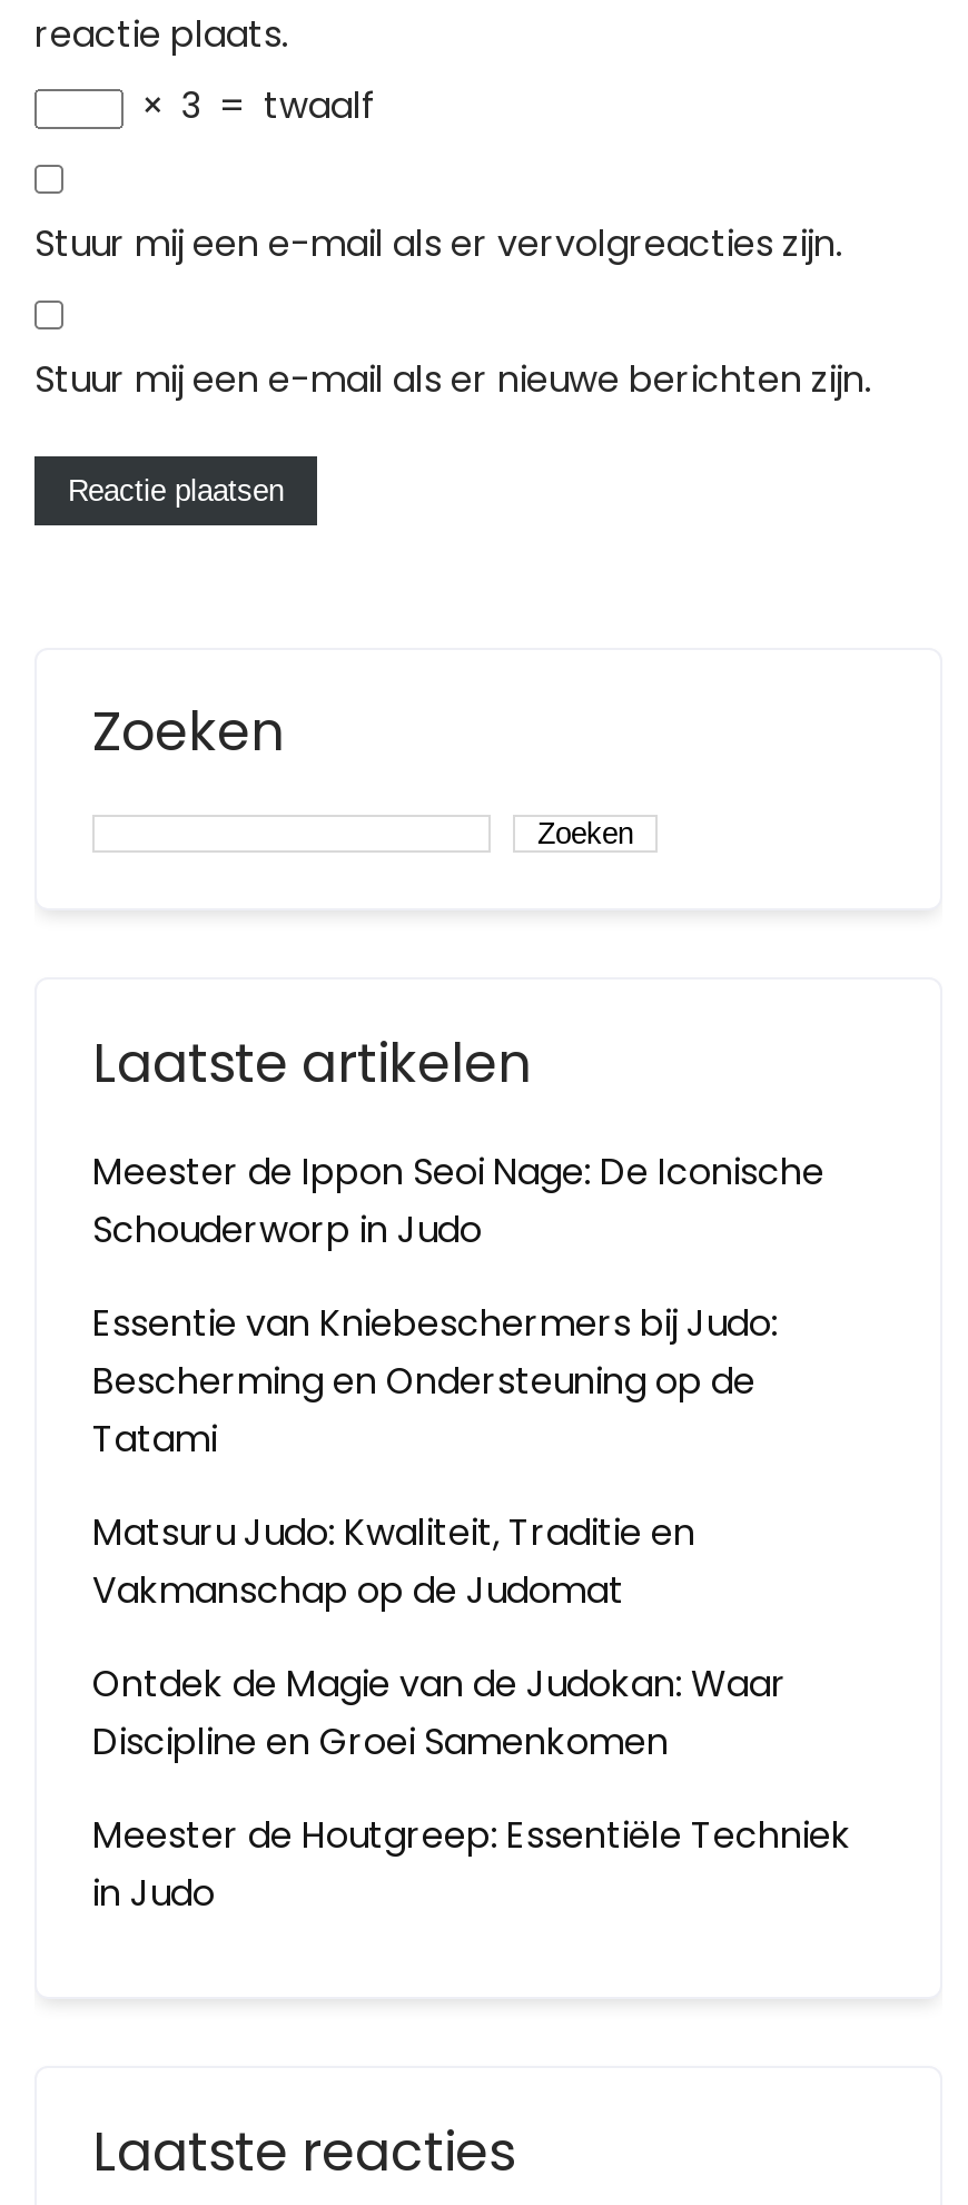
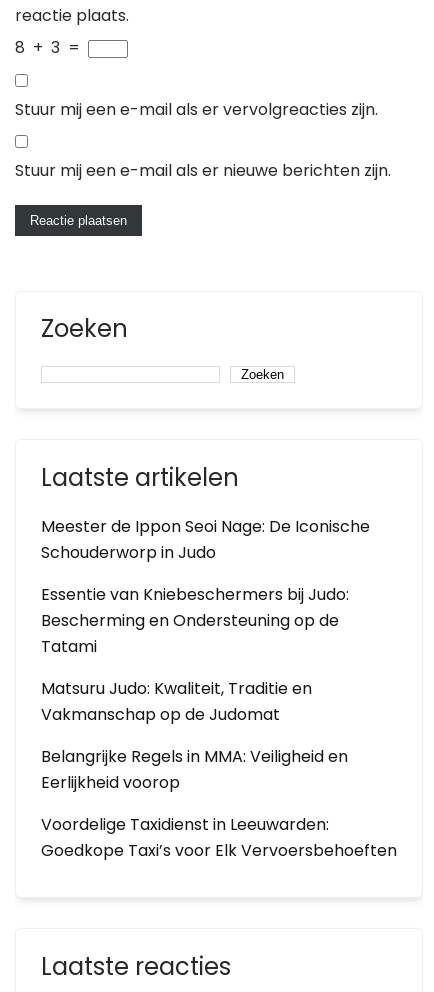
- × 3 = twaalf
+ 8 + 3 =

- Ontdek de Magie van de Judokan: Waar
- Discipline en Groei Samenkomen
+ Belangrijke Regels in MMA: Veiligheid en
+ Eerlijkheid voorop

- Meester de Houtgreep: Essentiële Techniek
- in Judo
+ Voordelige Taxidienst in Leeuwarden:
+ Goedkope Taxi’s voor Elk Vervoersbehoeften
